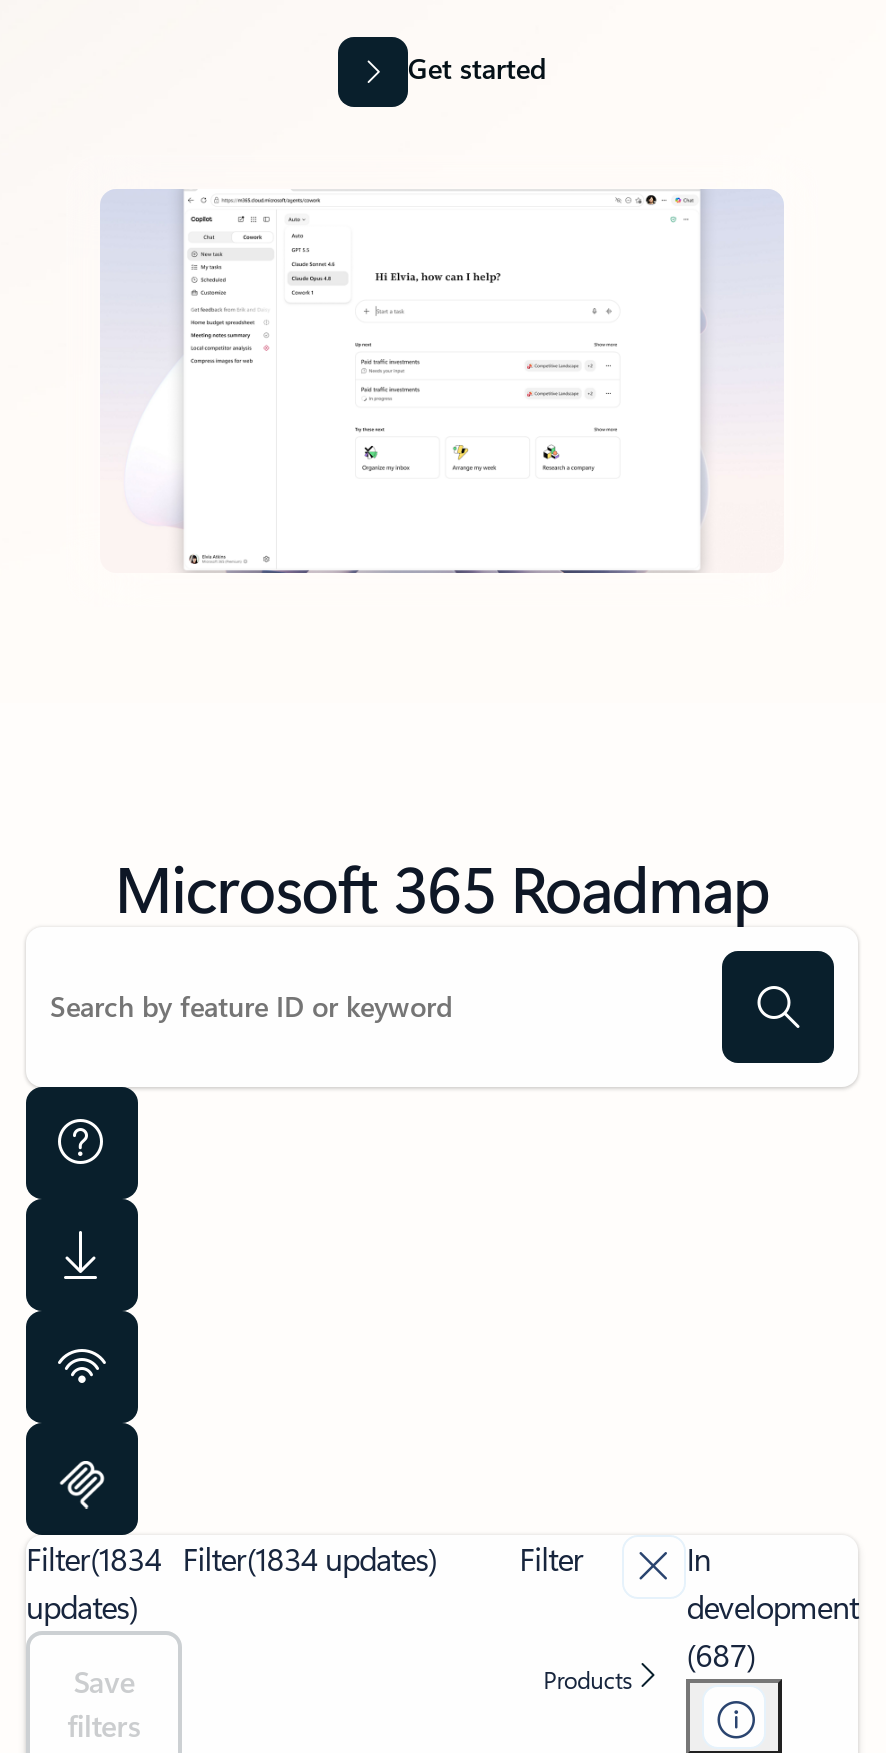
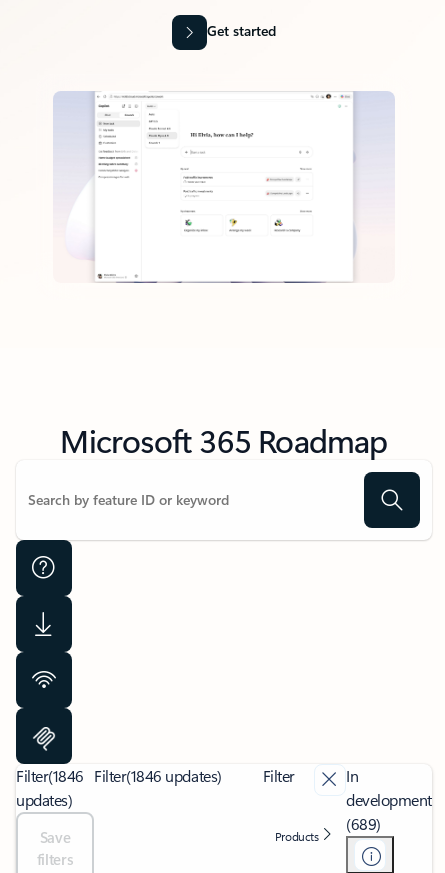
- Filter(1834
+ Filter(1846

- Filter(1834 updates)
+ Filter(1846 updates)

- (687)
+ (689)
